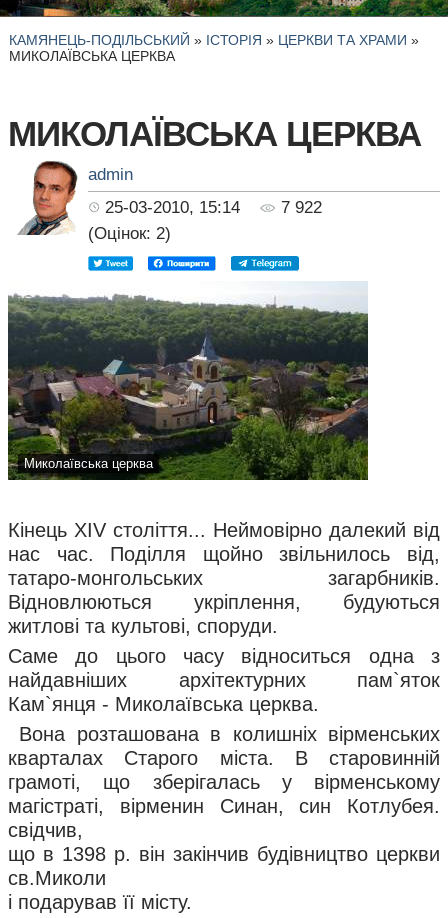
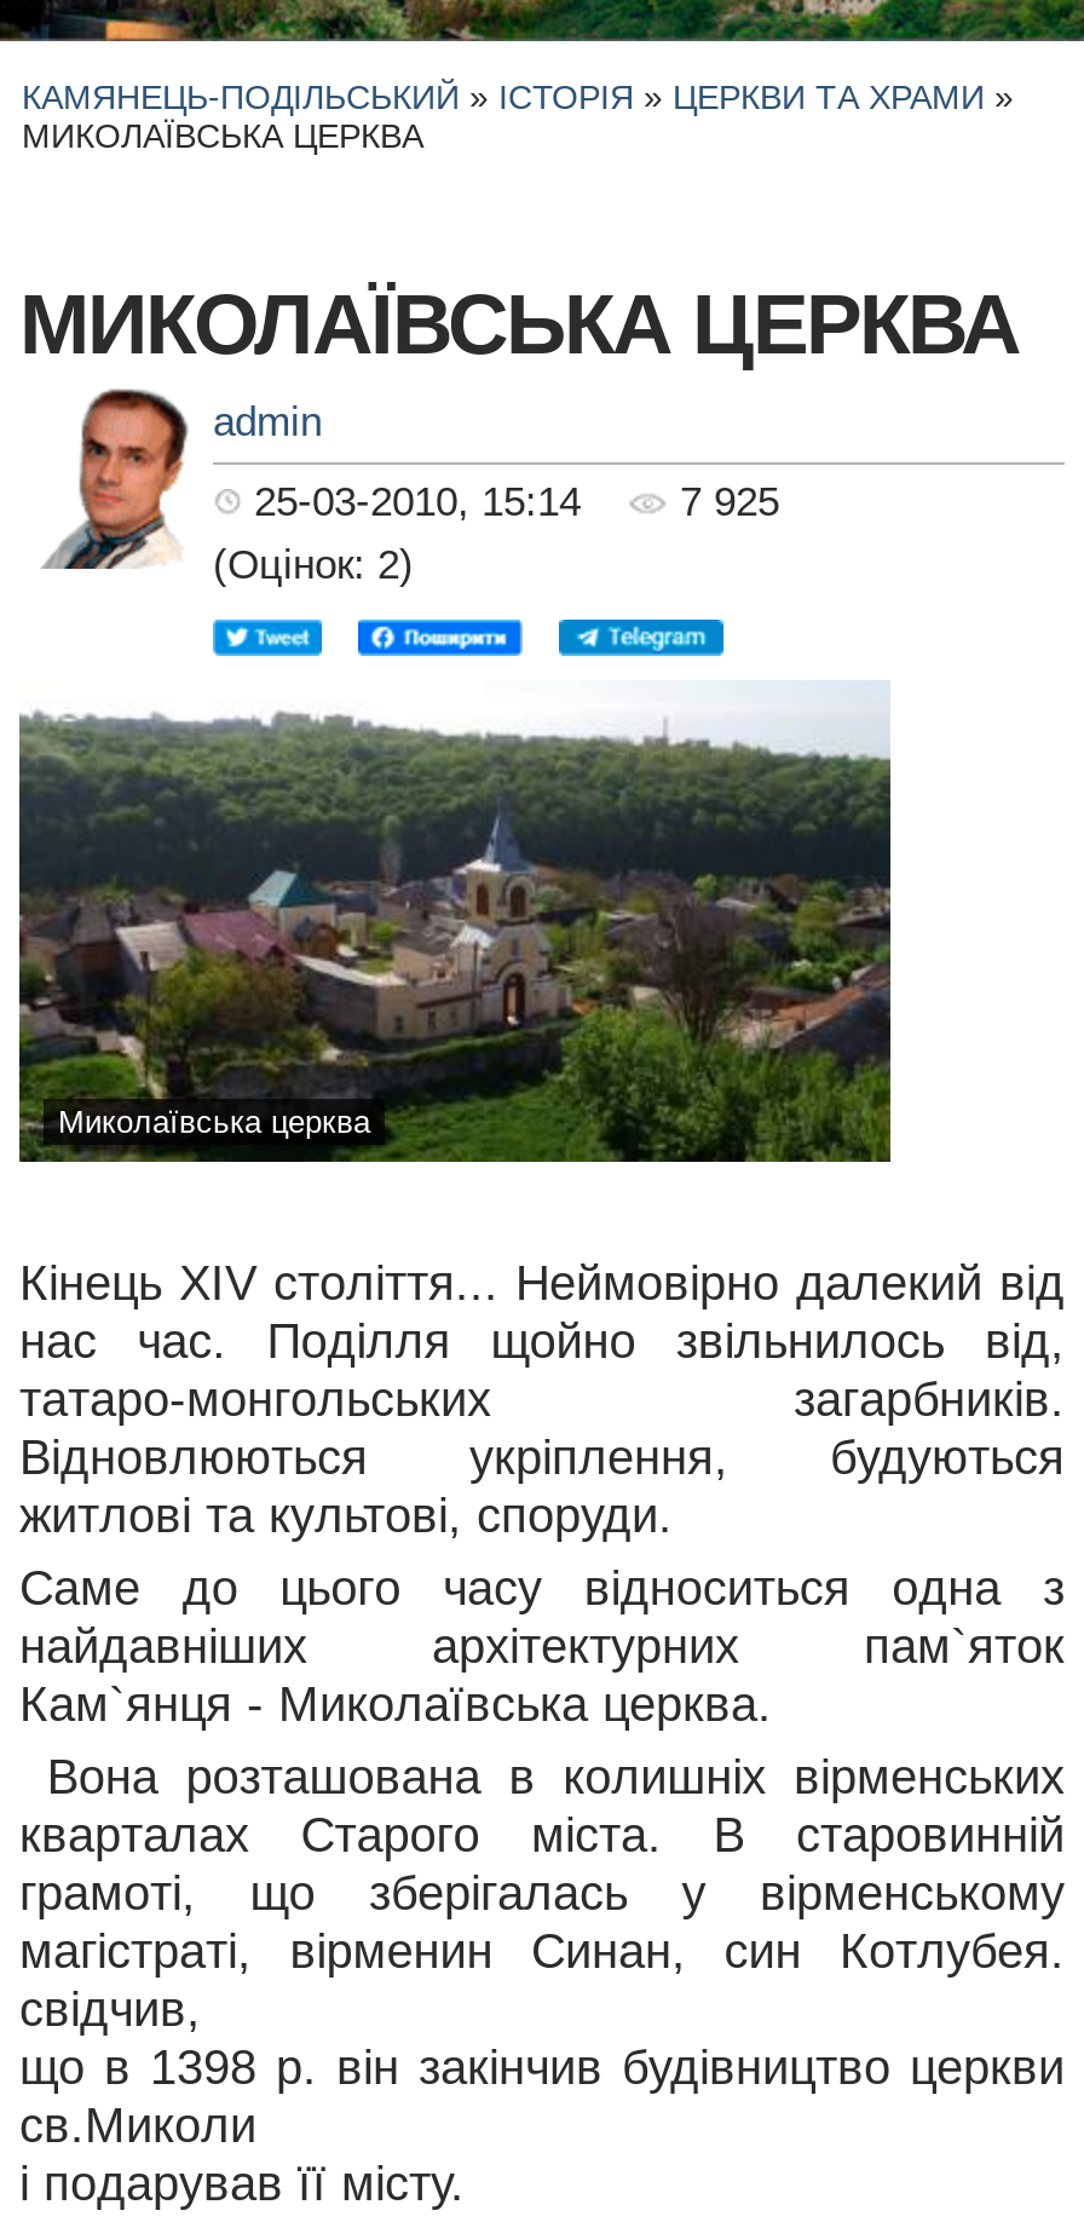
- 25-03-2010, 15:14 7 922
+ 25-03-2010, 15:14 7 925
